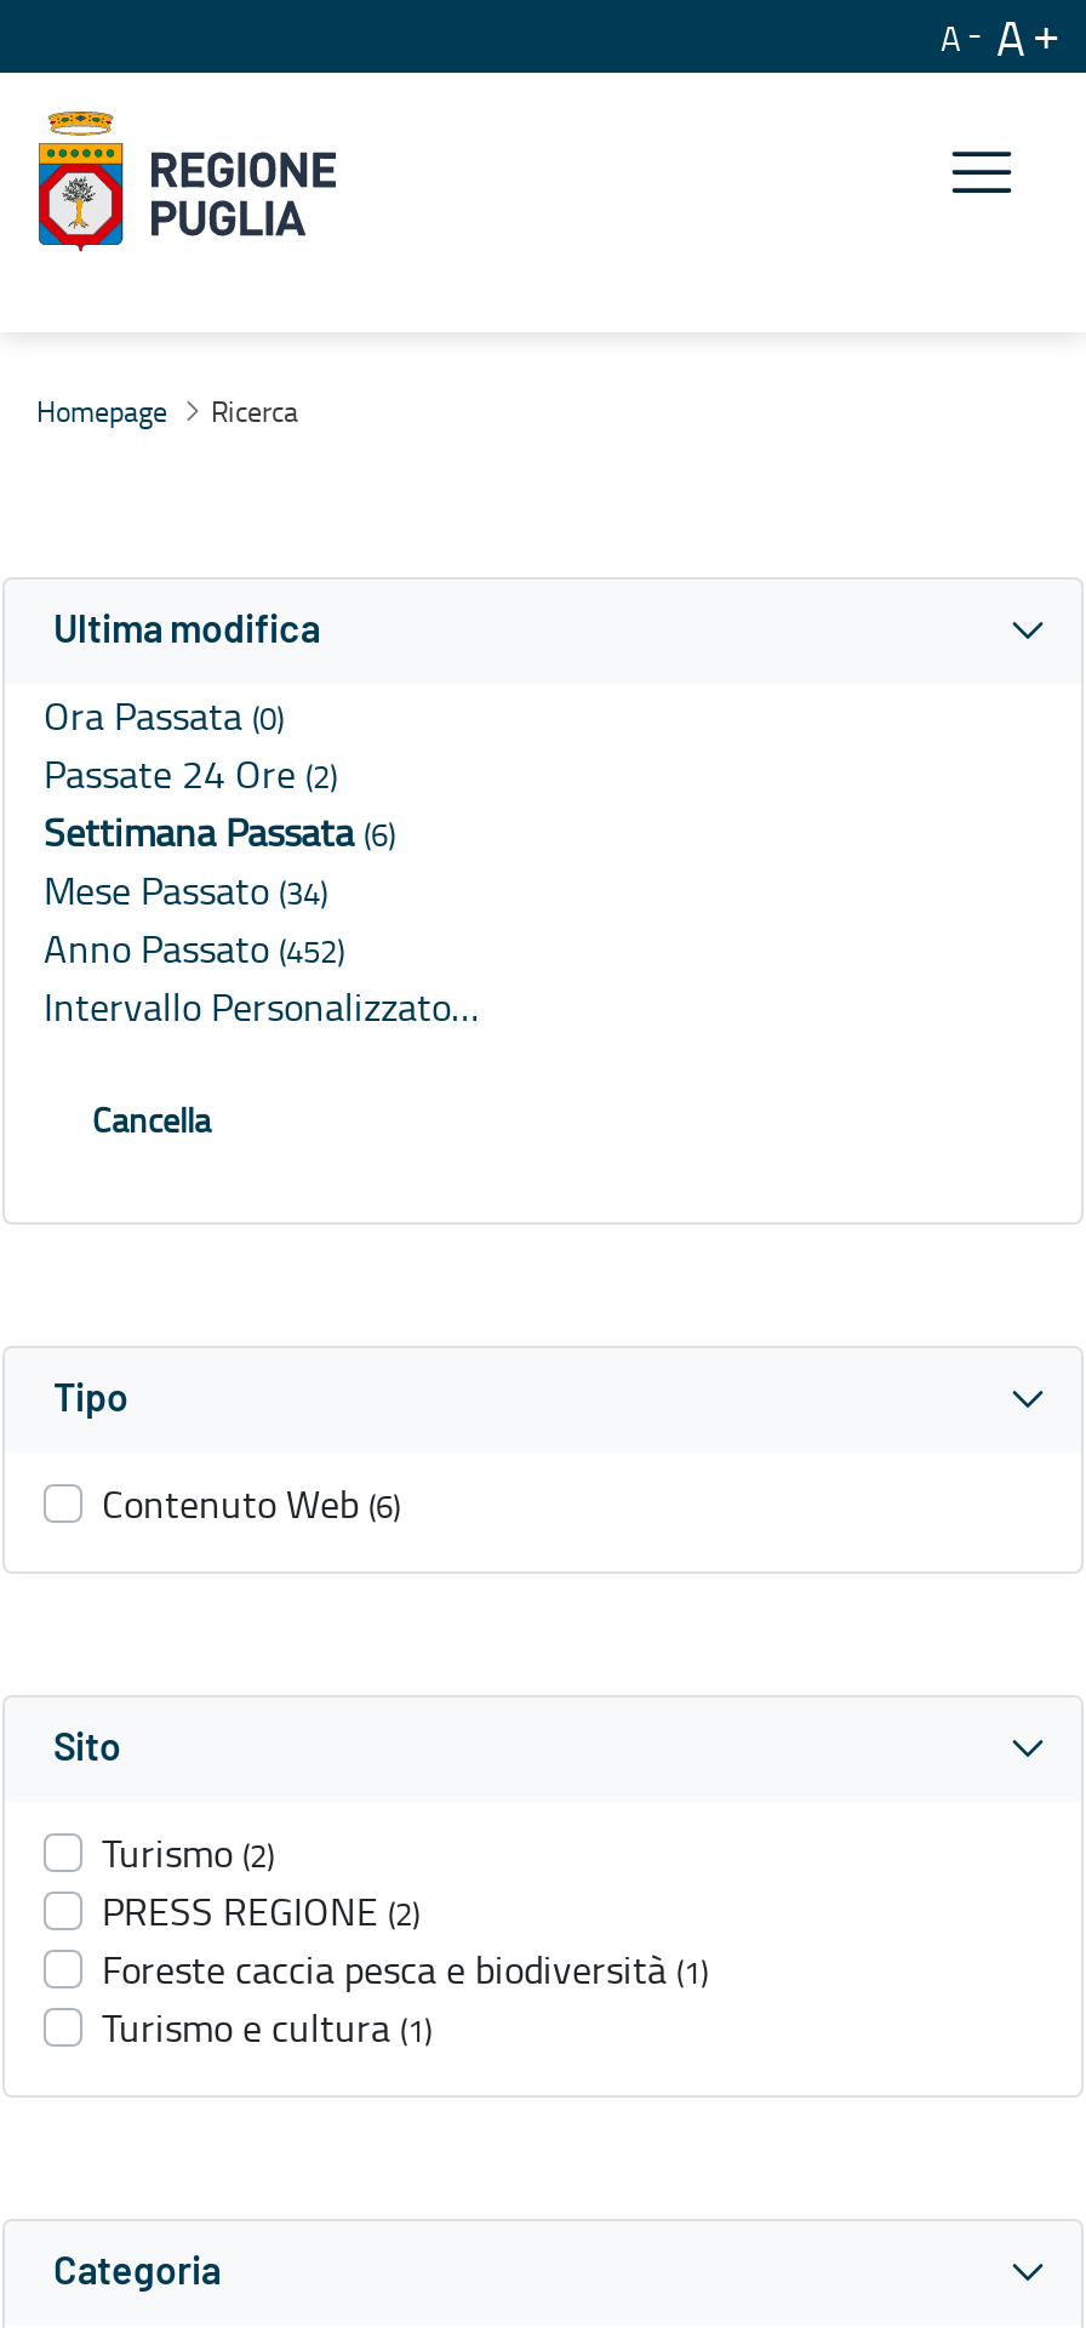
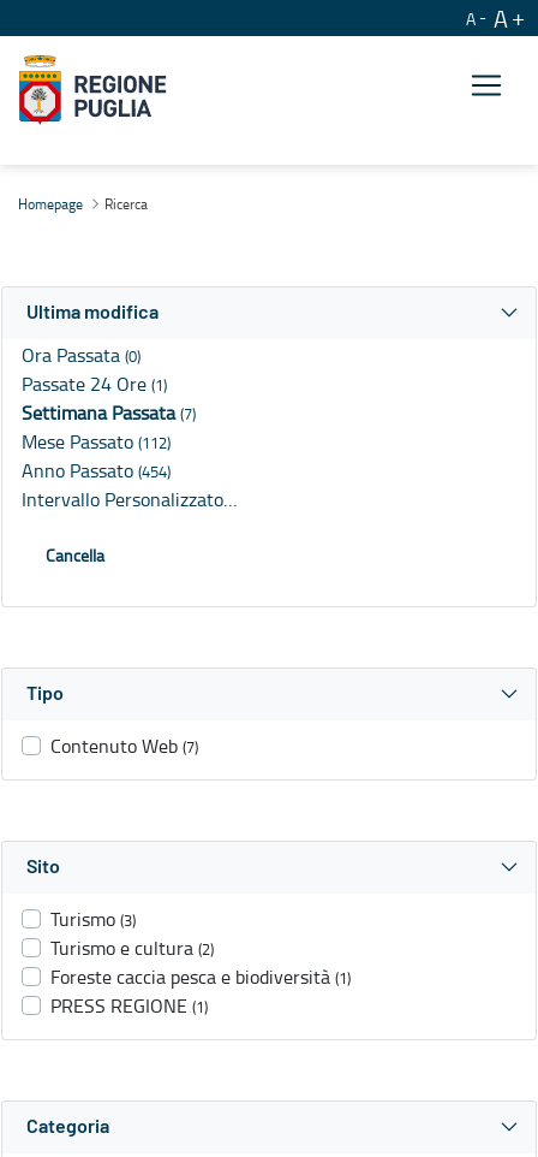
- Passate 24 Ore (2)
+ Passate 24 Ore (1)

- Settimana Passata (6)
+ Settimana Passata (7)

- Mese Passato (34)
+ Mese Passato (112)

- Anno Passato (452)
+ Anno Passato (454)

- Contenuto Web (6)
+ Contenuto Web (7)

- Turismo (2)
- PRESS REGIONE (2)
+ Turismo (3)
+ Turismo e cultura (2)

- Turismo e cultura (1)
+ PRESS REGIONE (1)
